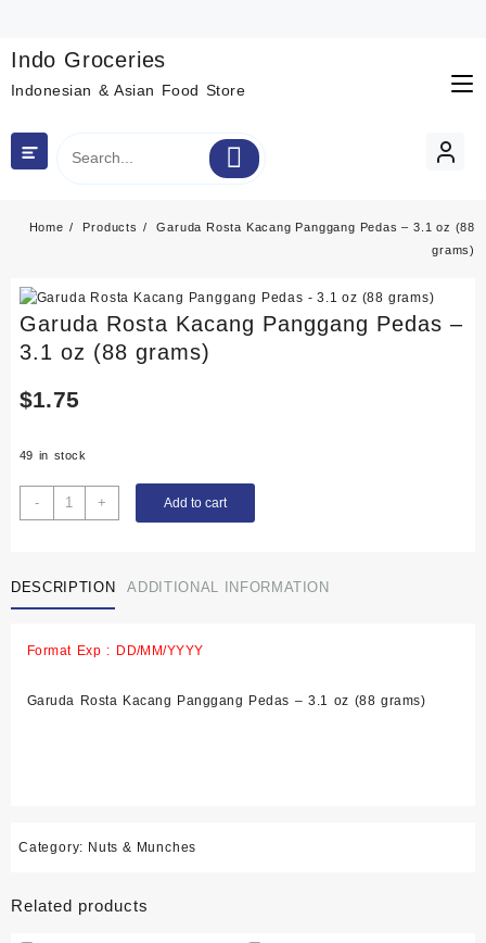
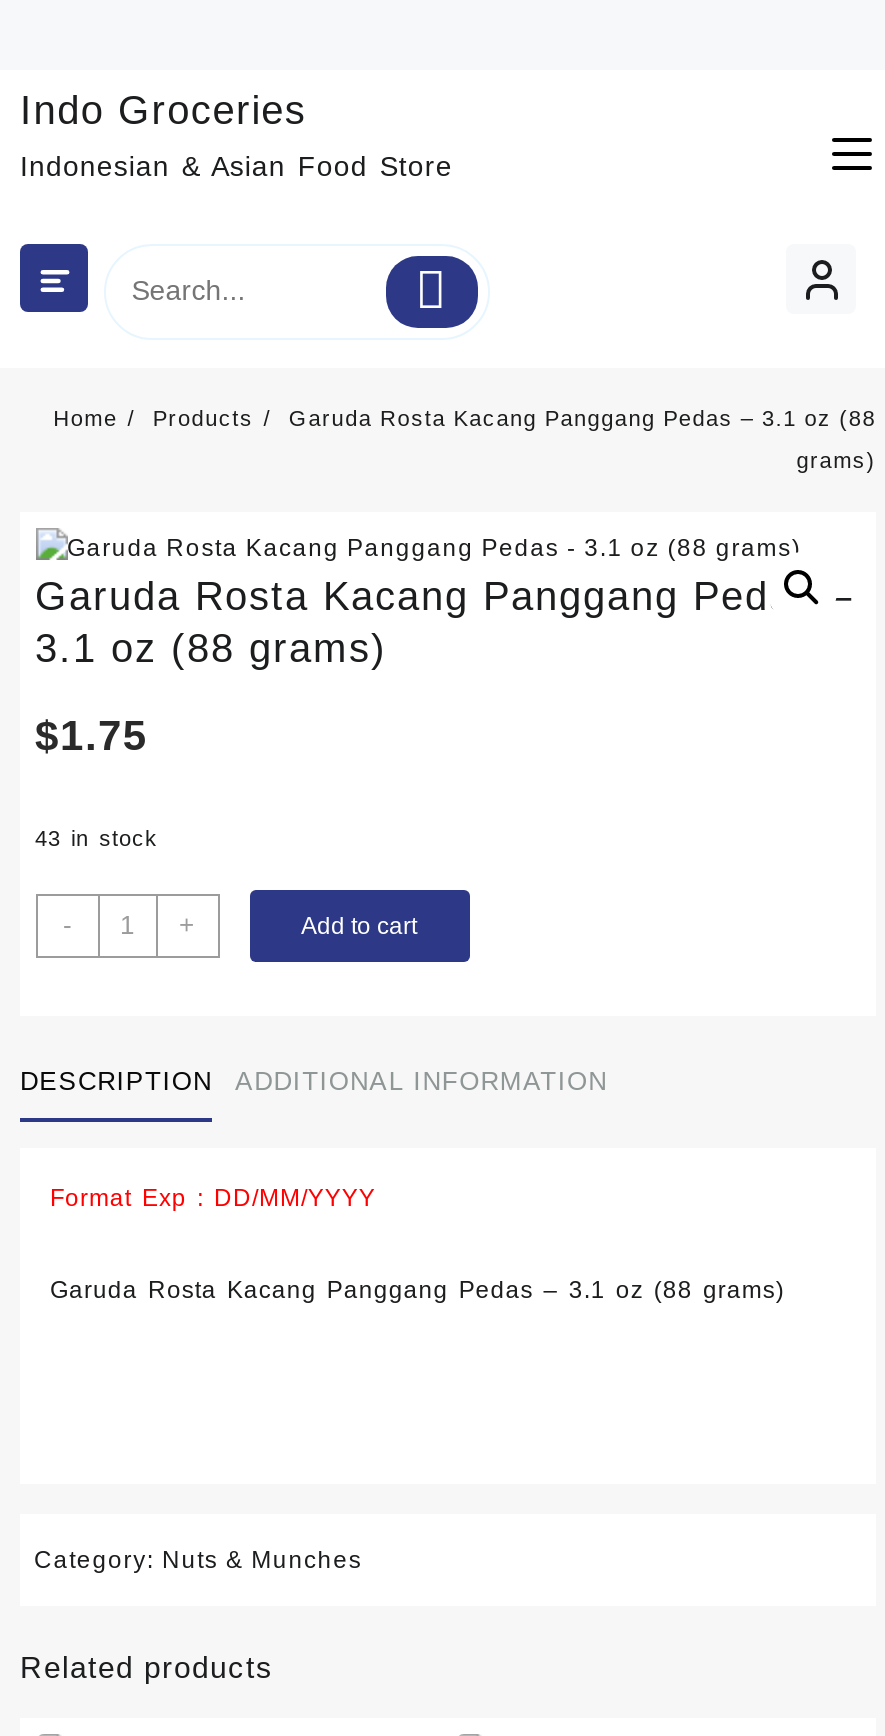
- 49 in stock
+ 43 in stock
